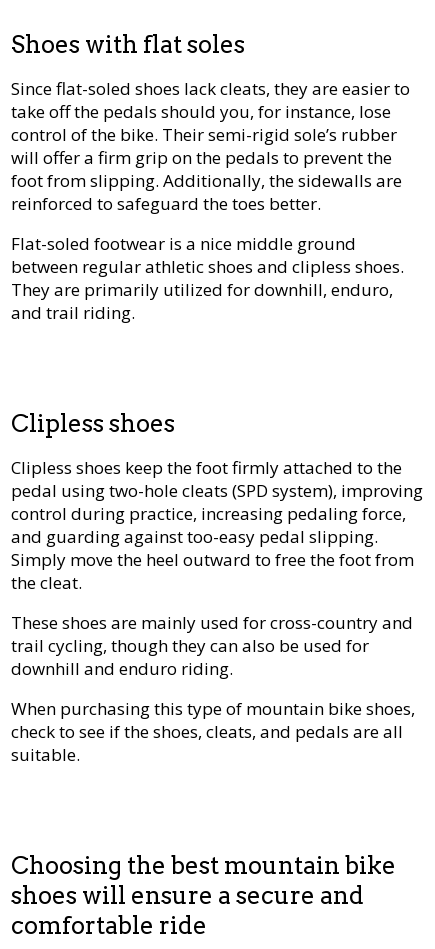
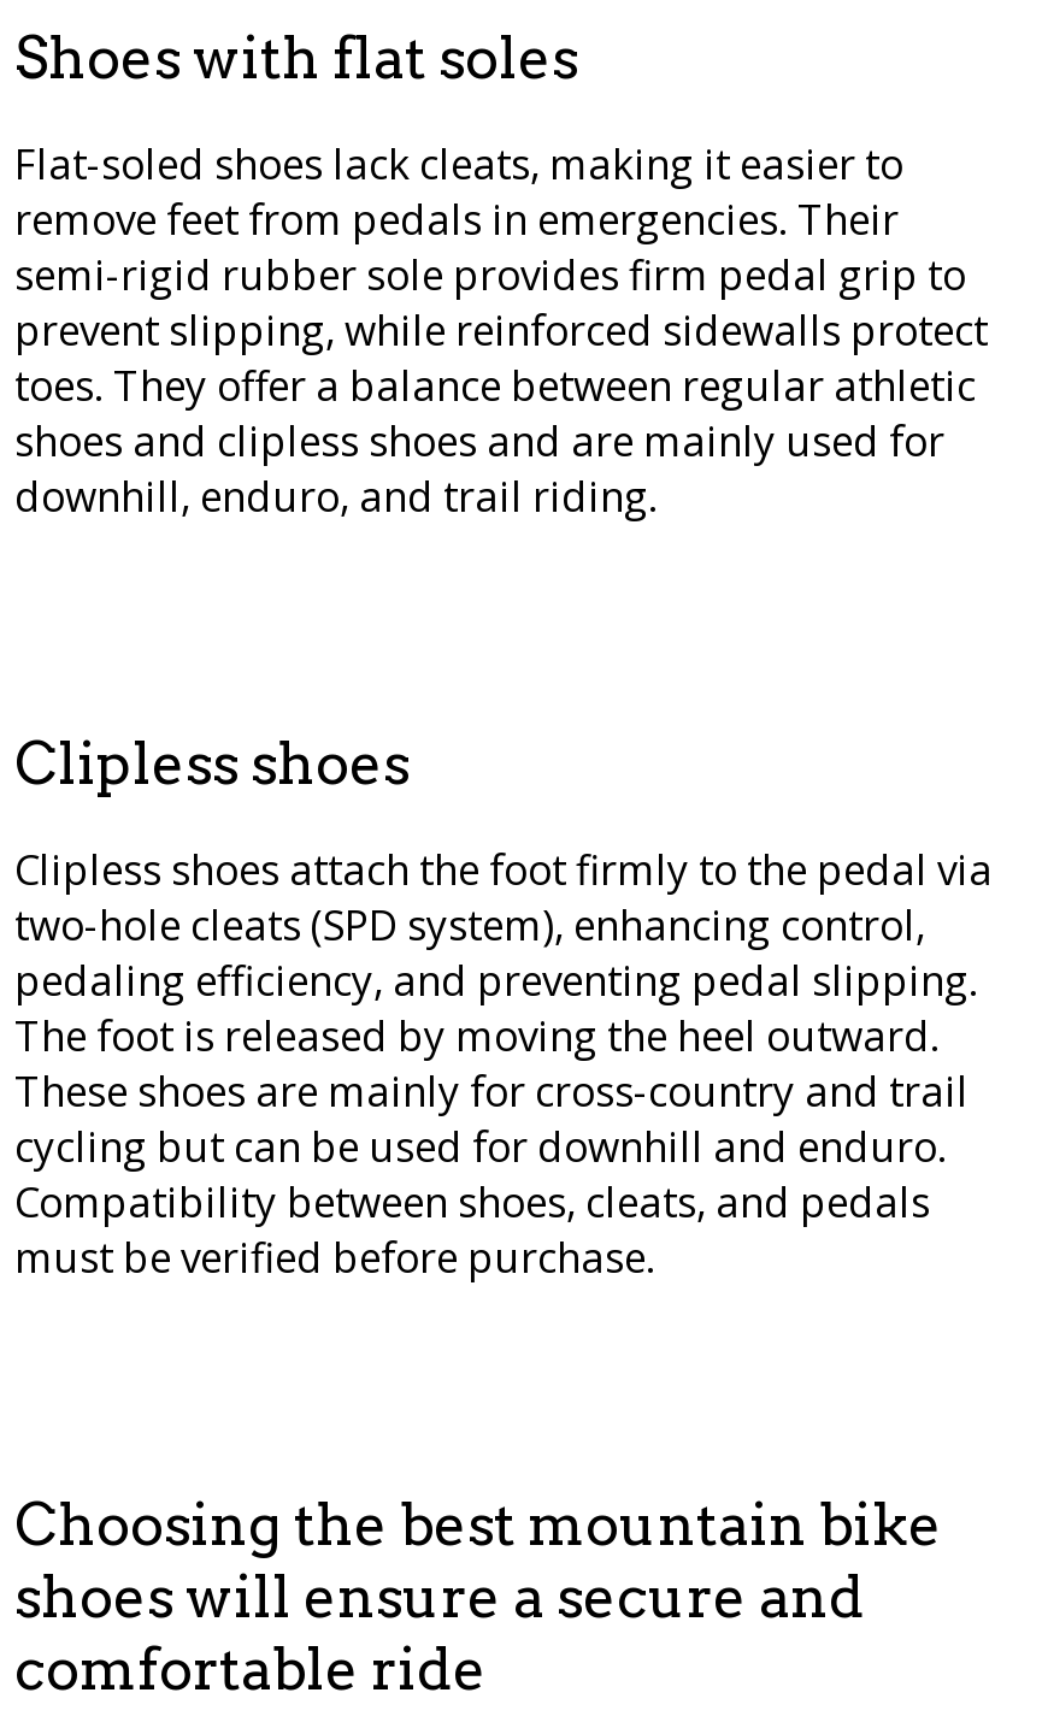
- Since flat-soled shoes lack cleats, they are easier to
- take off the pedals should you, for instance, lose
- control of the bike. Their semi-rigid sole’s rubber
- will offer a firm grip on the pedals to prevent the
- foot from slipping. Additionally, the sidewalls are
- reinforced to safeguard the toes better.
- Flat-soled footwear is a nice middle ground
- between regular athletic shoes and clipless shoes.
- They are primarily utilized for downhill, enduro,
- and trail riding.
+ Flat-soled shoes lack cleats, making it easier to
+ remove feet from pedals in emergencies. Their
+ semi-rigid rubber sole provides firm pedal grip to
+ prevent slipping, while reinforced sidewalls protect
+ toes. They offer a balance between regular athletic
+ shoes and clipless shoes and are mainly used for
+ downhill, enduro, and trail riding.

- Clipless shoes keep the foot firmly attached to the
- pedal using two-hole cleats (SPD system), improving
- control during practice, increasing pedaling force,
- and guarding against too-easy pedal slipping.
- Simply move the heel outward to free the foot from
- the cleat.
- These shoes are mainly used for cross-country and
- trail cycling, though they can also be used for
- downhill and enduro riding.
- When purchasing this type of mountain bike shoes,
- check to see if the shoes, cleats, and pedals are all
- suitable.
+ Clipless shoes attach the foot firmly to the pedal via
+ two-hole cleats (SPD system), enhancing control,
+ pedaling efficiency, and preventing pedal slipping.
+ The foot is released by moving the heel outward.
+ These shoes are mainly for cross-country and trail
+ cycling but can be used for downhill and enduro.
+ Compatibility between shoes, cleats, and pedals
+ must be verified before purchase.
